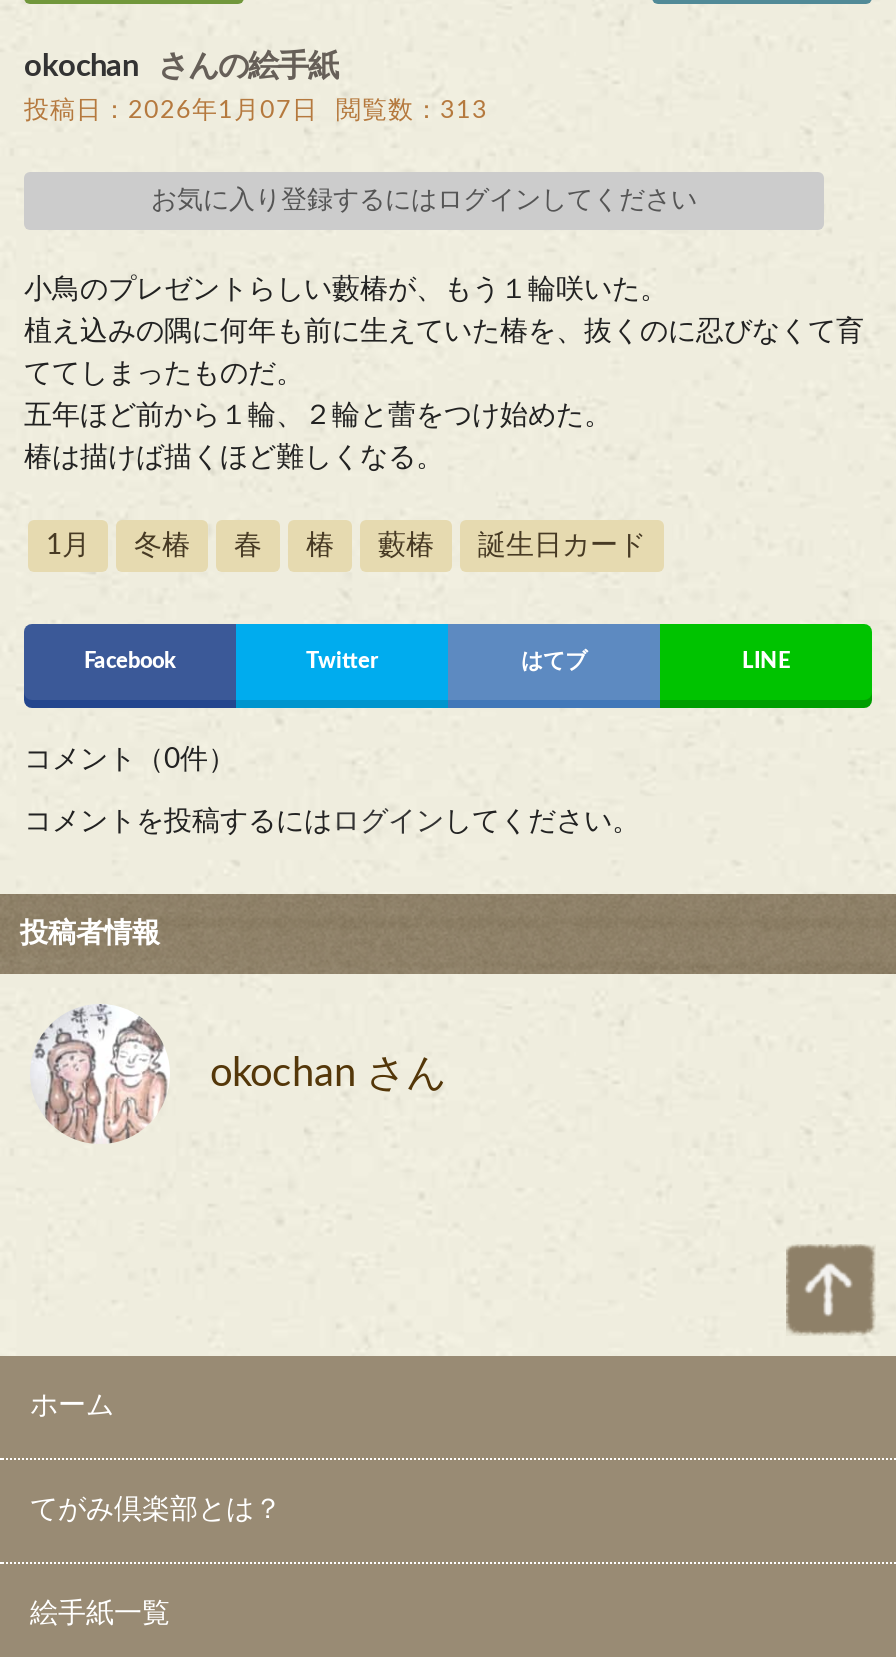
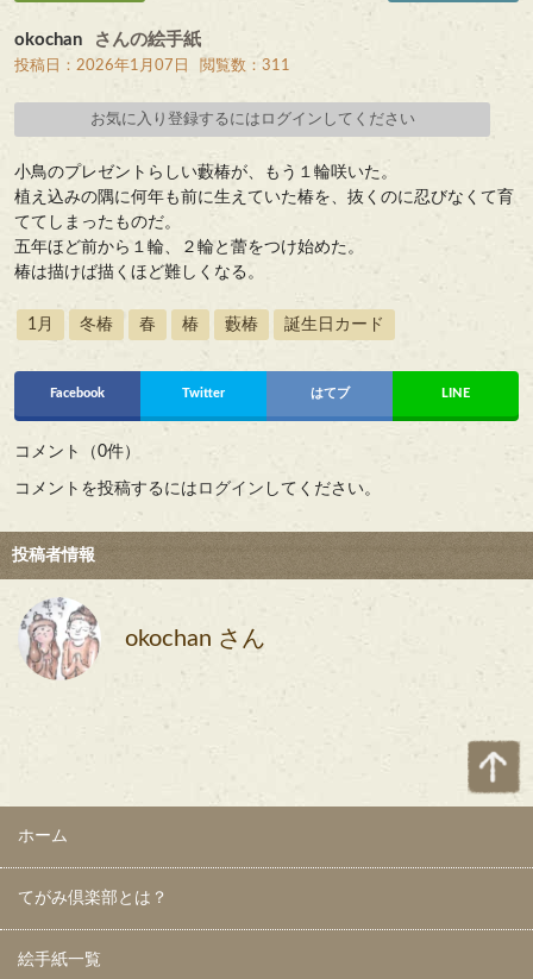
- 投稿日：2026年1月07日 閲覧数：313
+ 投稿日：2026年1月07日 閲覧数：311
